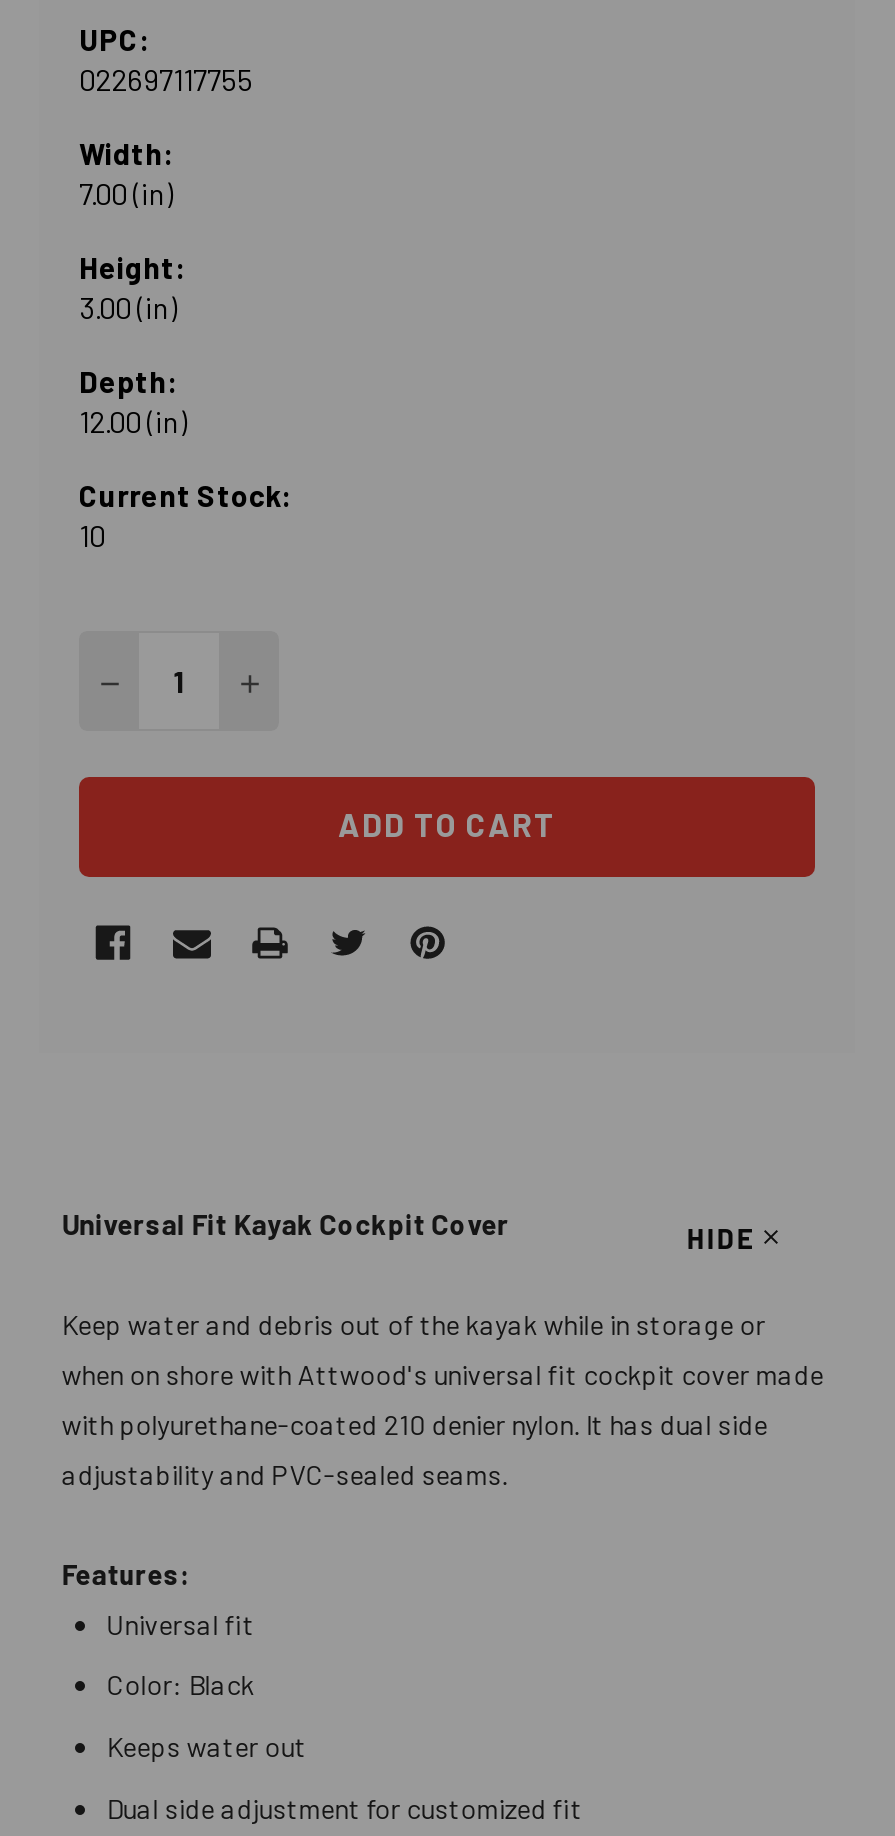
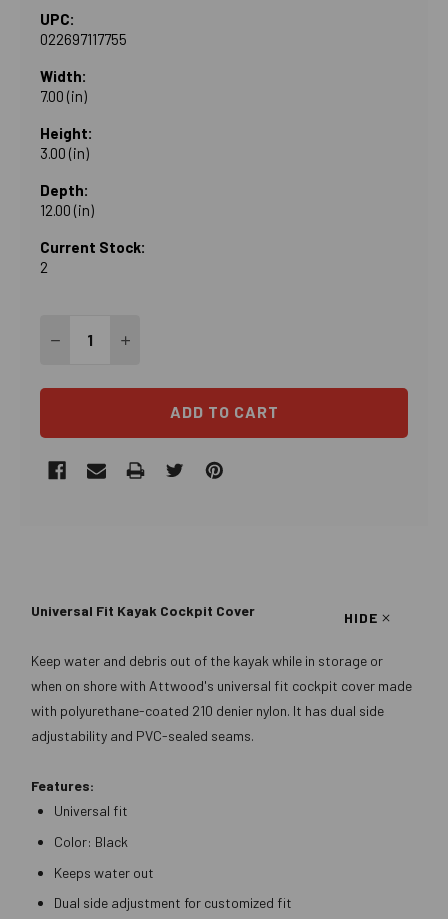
- 10
+ 2
